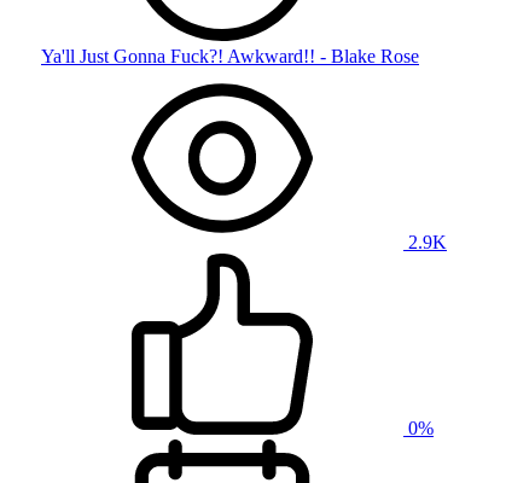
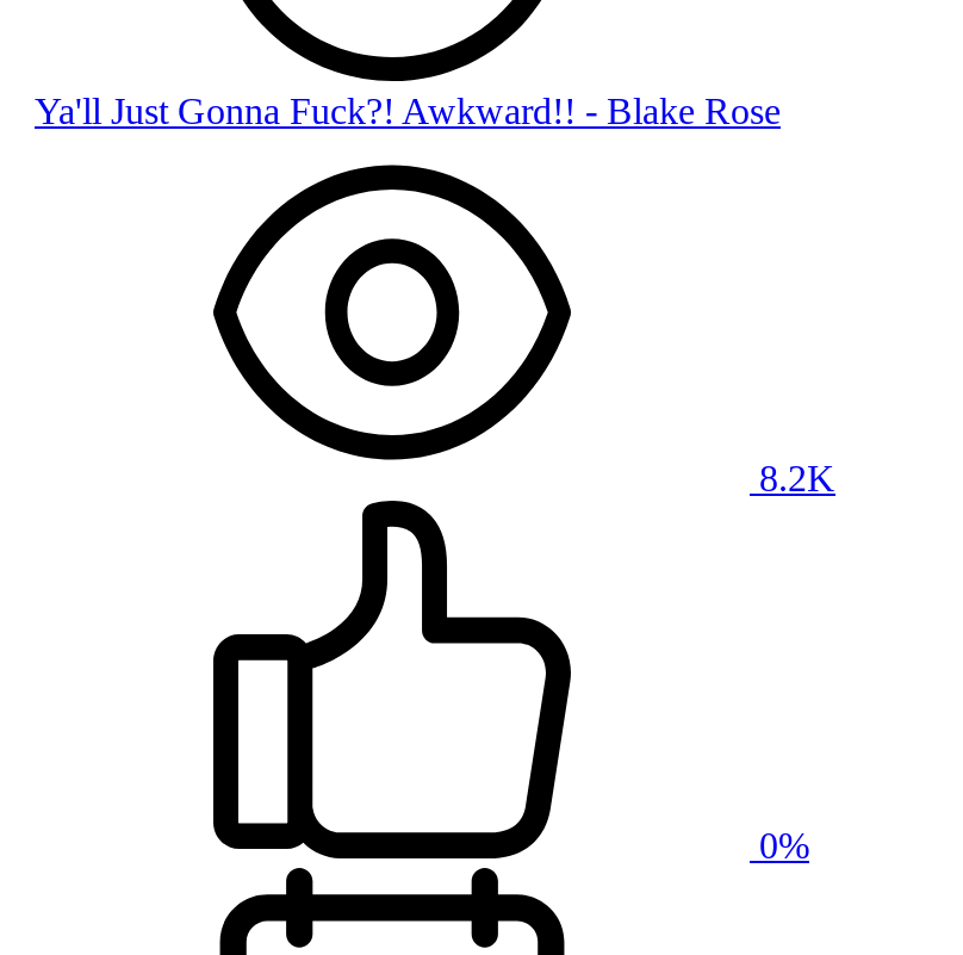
- 2.9K
+ 8.2K
